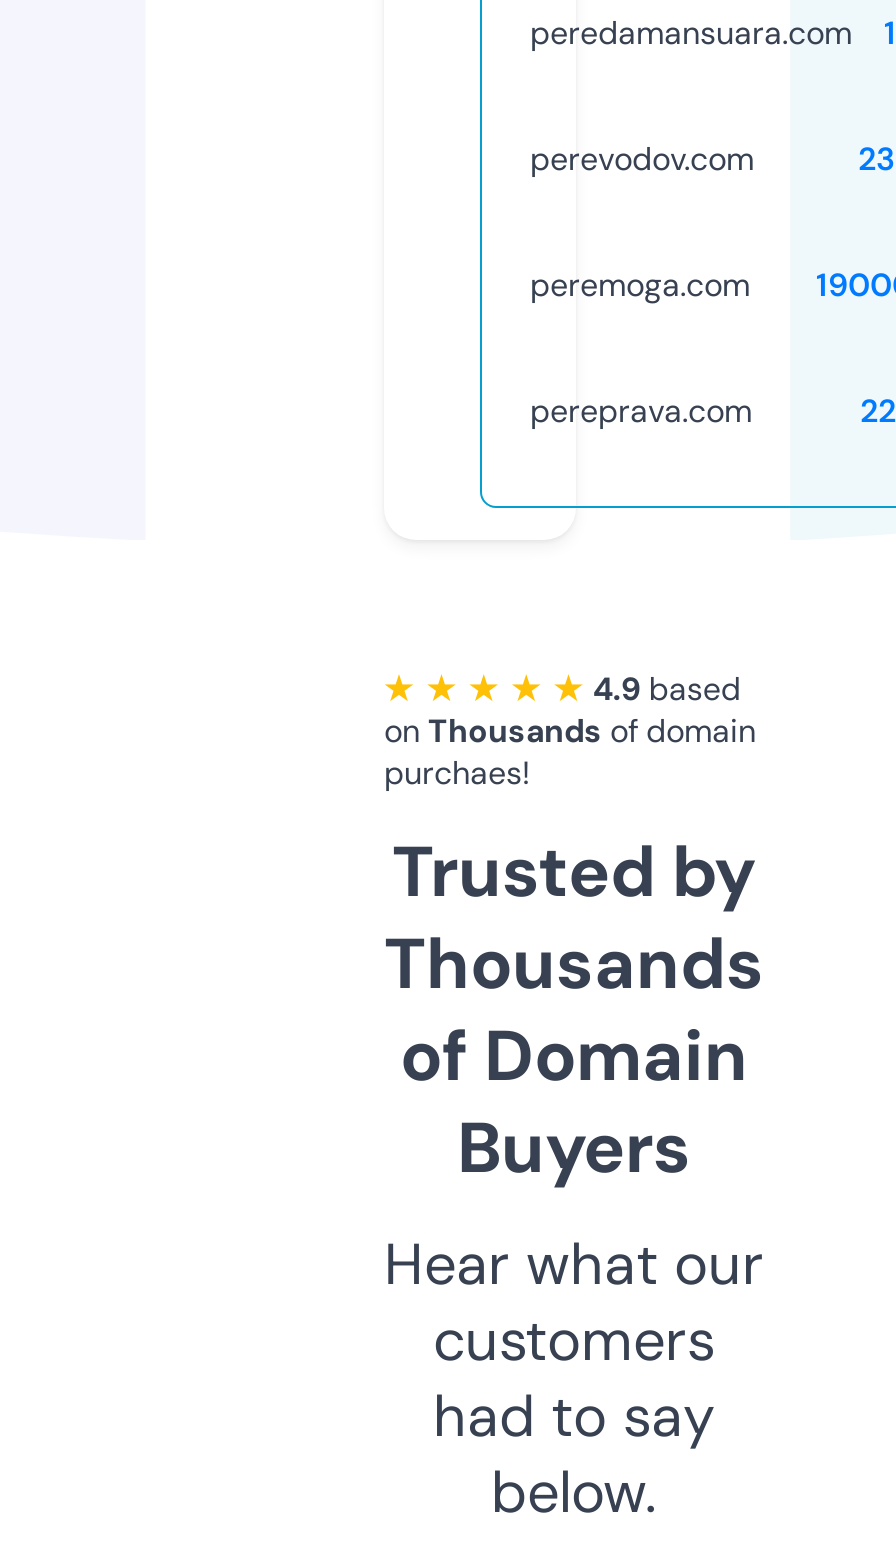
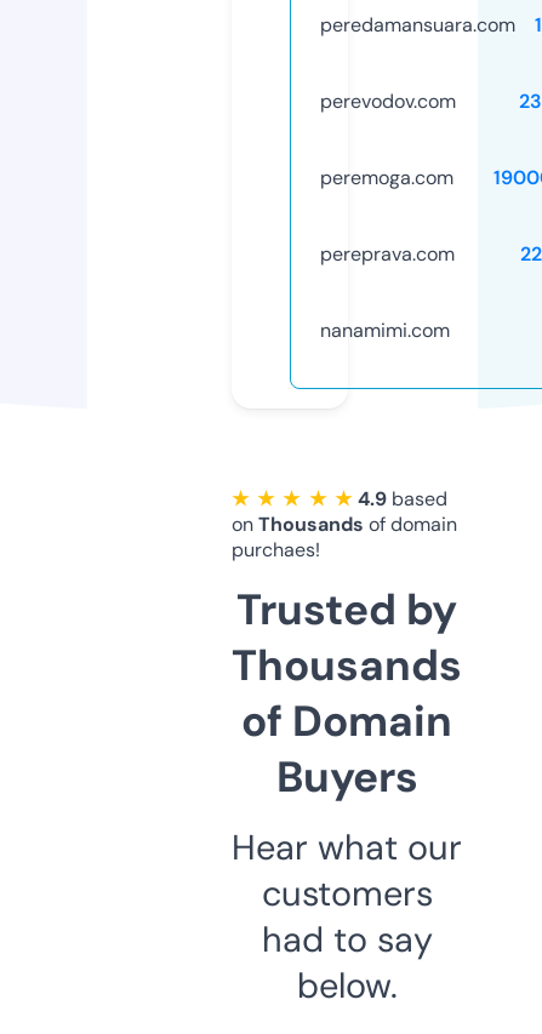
+ nanamimi.com
